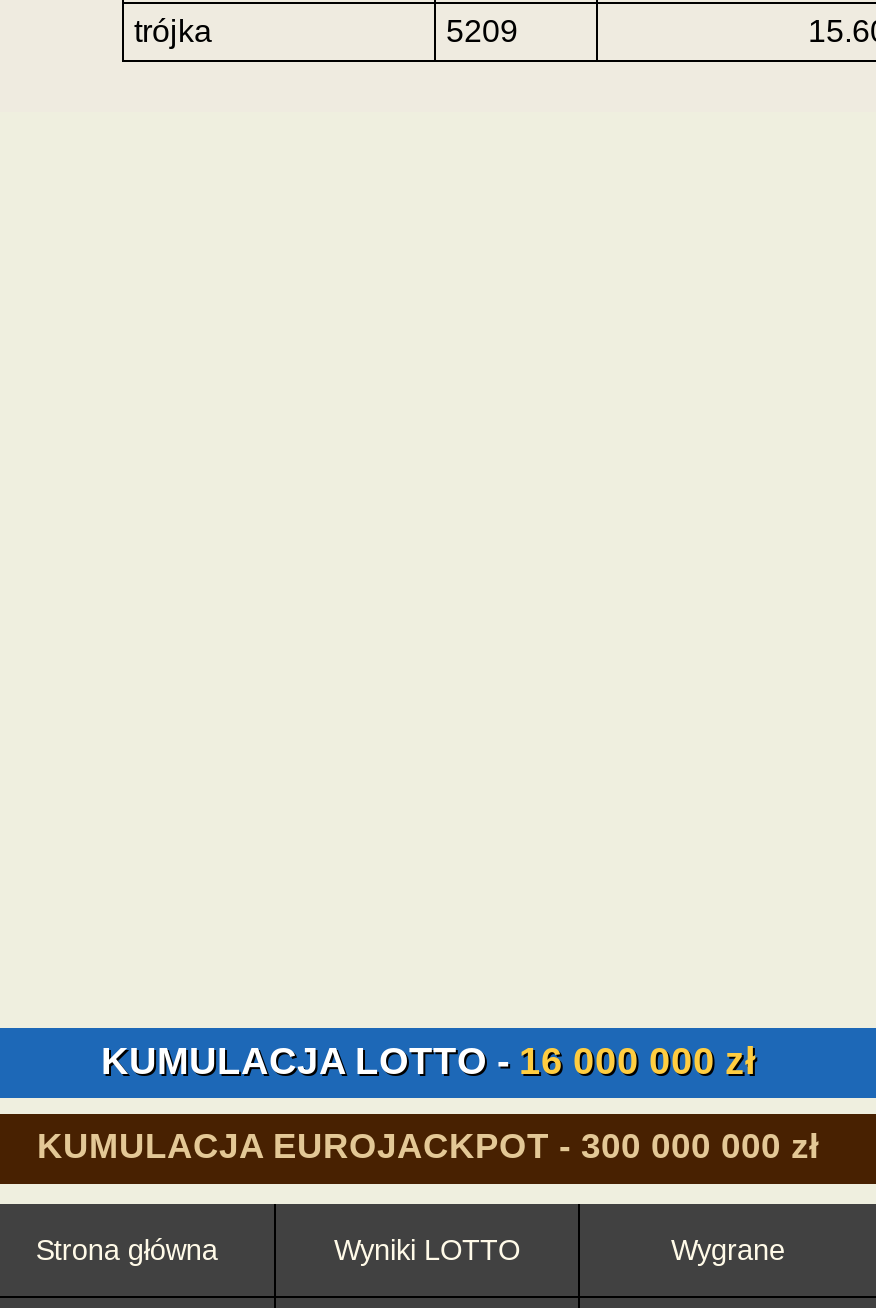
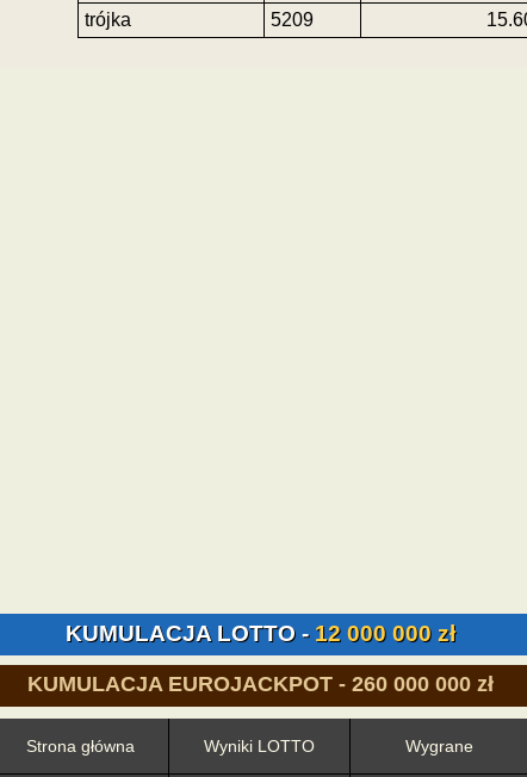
- KUMULACJA LOTTO - 16 000 000 zł
+ KUMULACJA LOTTO - 12 000 000 zł

- KUMULACJA EUROJACKPOT - 300 000 000 zł
+ KUMULACJA EUROJACKPOT - 260 000 000 zł
